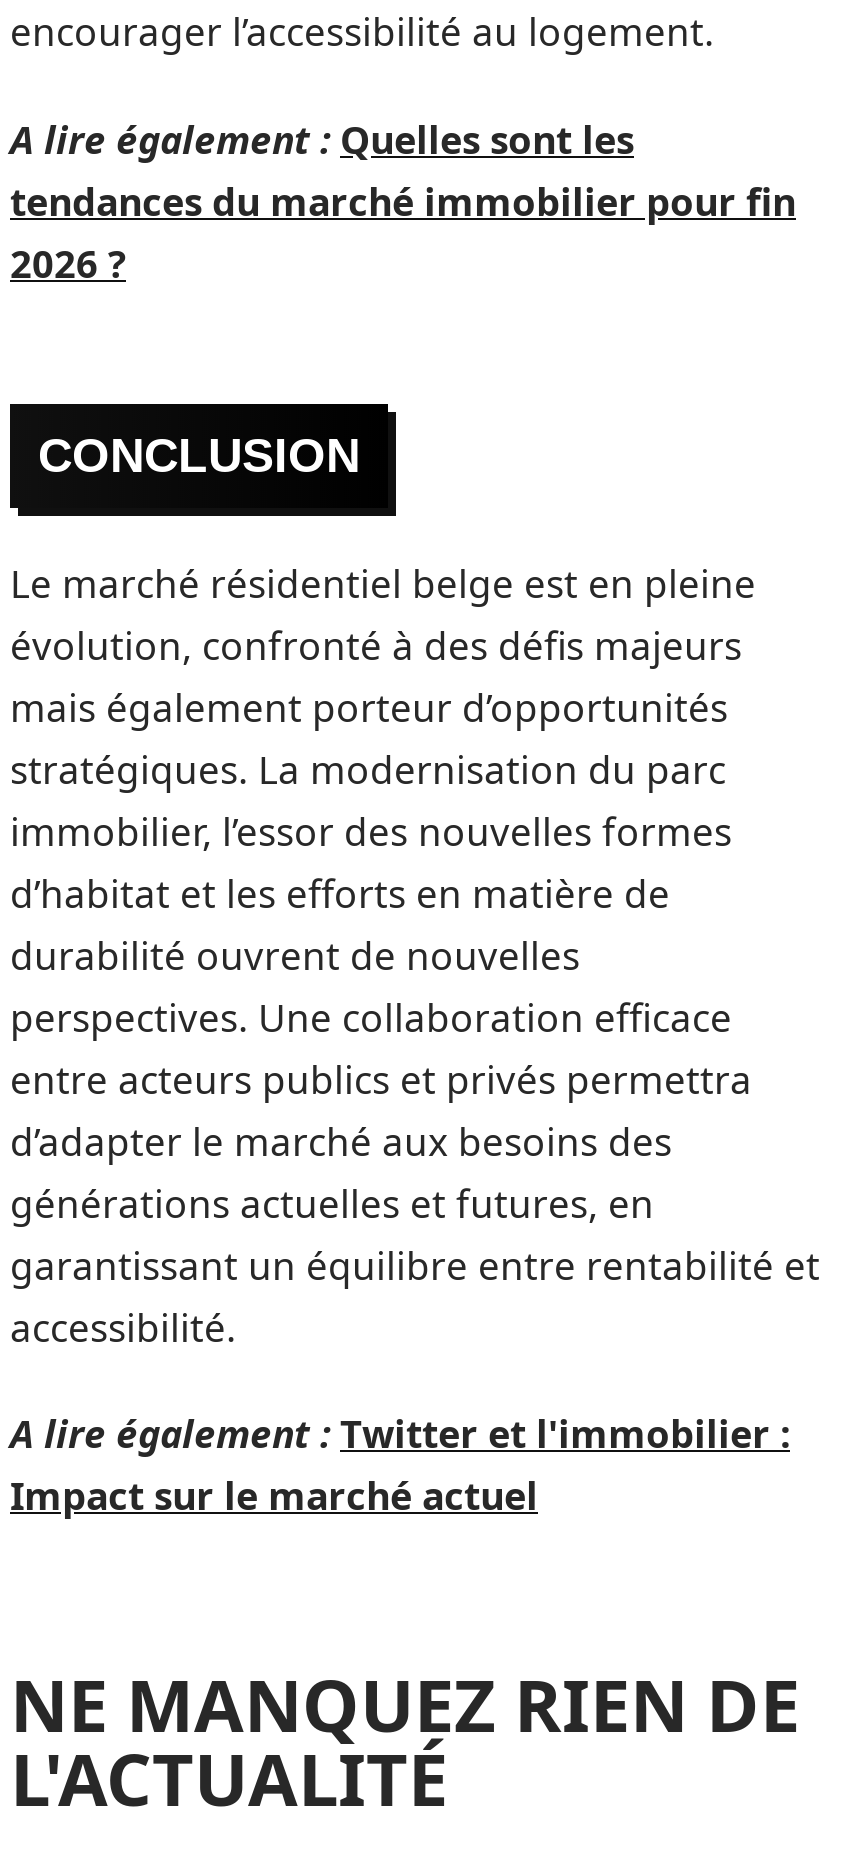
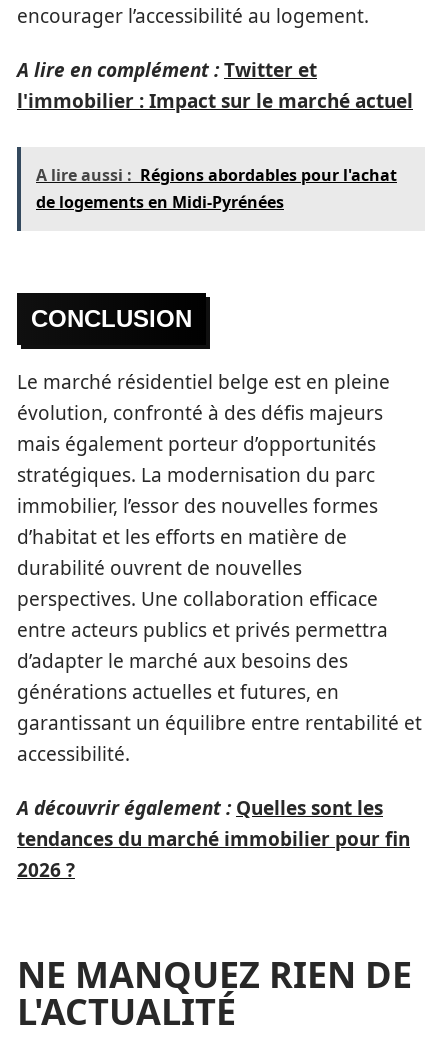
- A lire également : Quelles sont les
+ A lire en complément : Twitter et
+ l'immobilier : Impact sur le marché actuel
+ A lire aussi : Régions abordables pour l'achat
+ de logements en Midi-Pyrénées

moved down: tendances du marché immobilier pour fin | 2026 ?

- A lire également : Twitter et l'immobilier :
- Impact sur le marché actuel
+ A découvrir également : Quelles sont les
